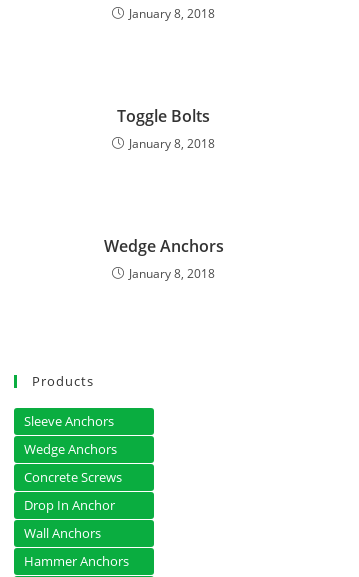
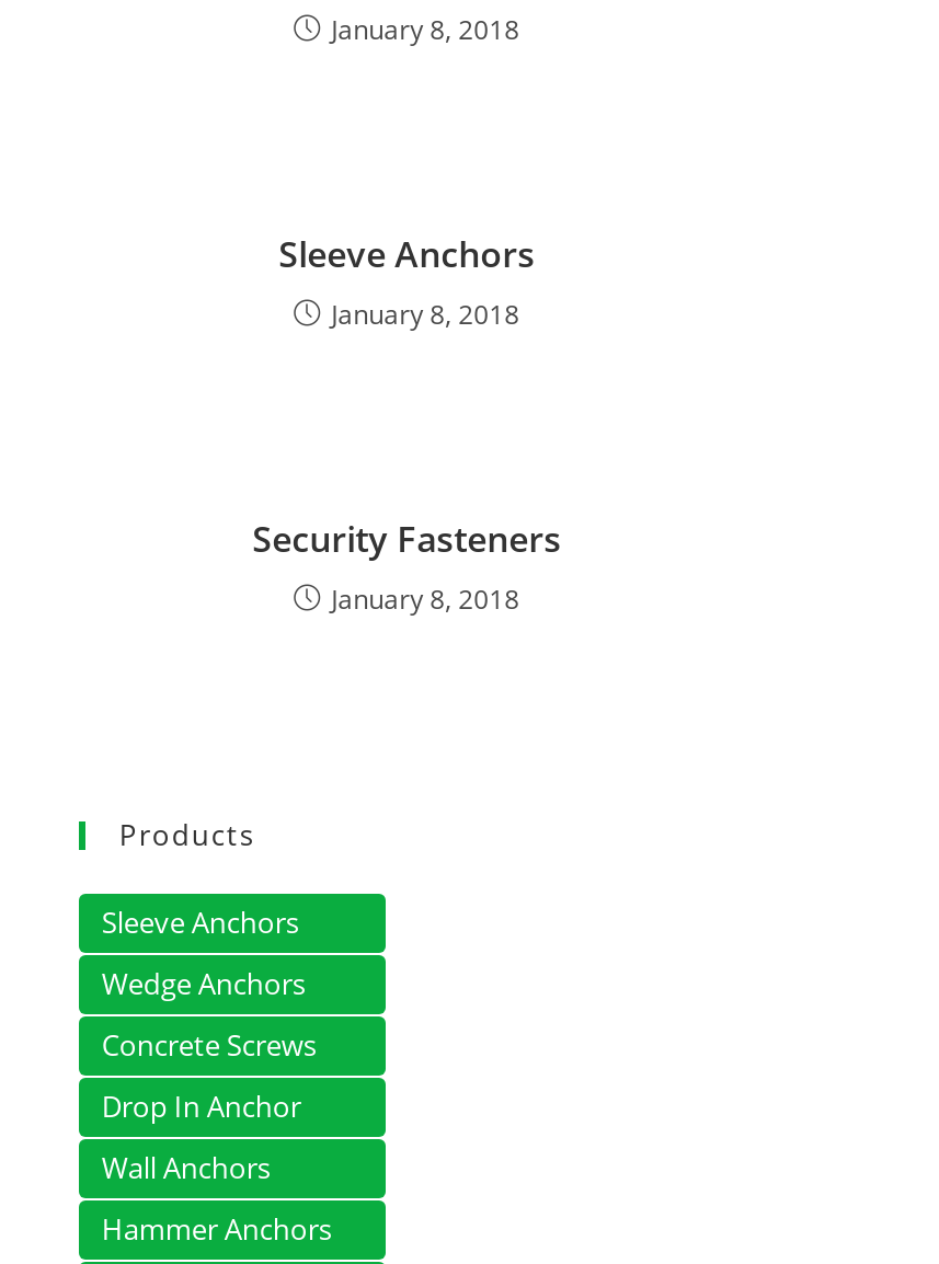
- Toggle Bolts
+ Sleeve Anchors

- Wedge Anchors
+ Security Fasteners
